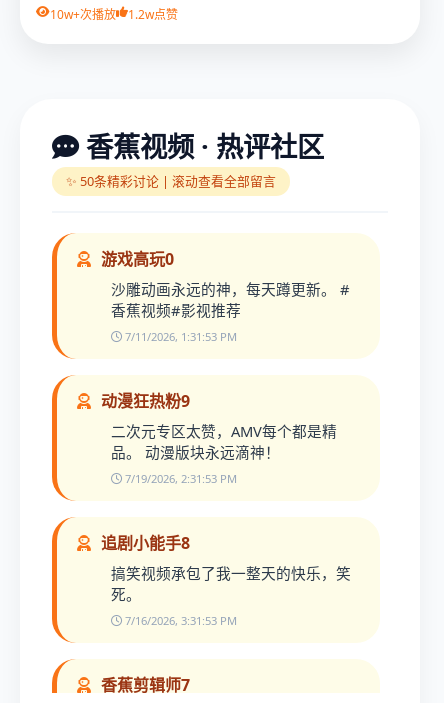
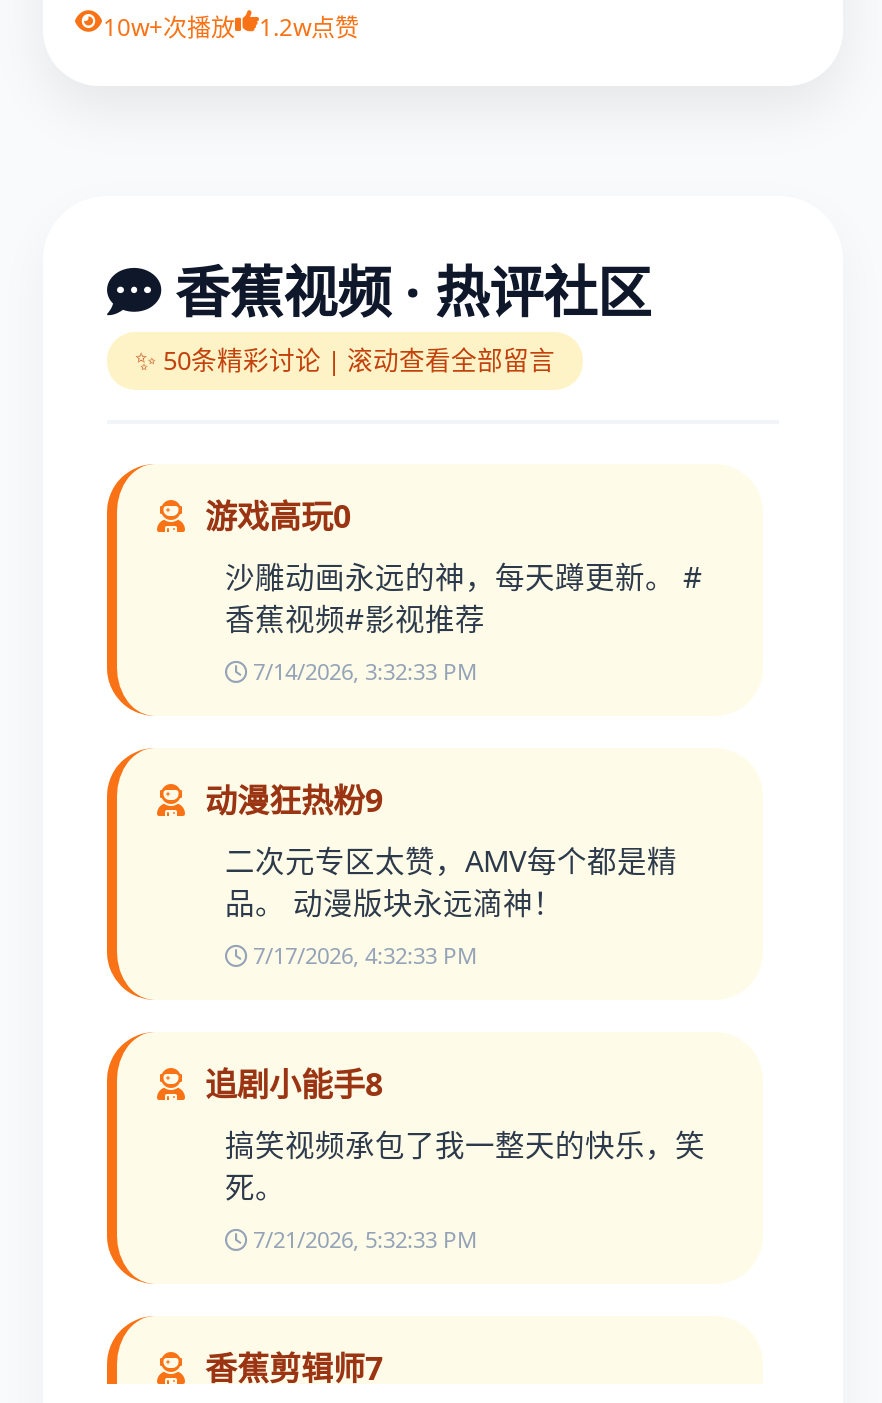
- 7/11/2026, 1:31:53 PM
+ 7/14/2026, 3:32:33 PM

- 7/19/2026, 2:31:53 PM
+ 7/17/2026, 4:32:33 PM

- 7/16/2026, 3:31:53 PM
+ 7/21/2026, 5:32:33 PM
